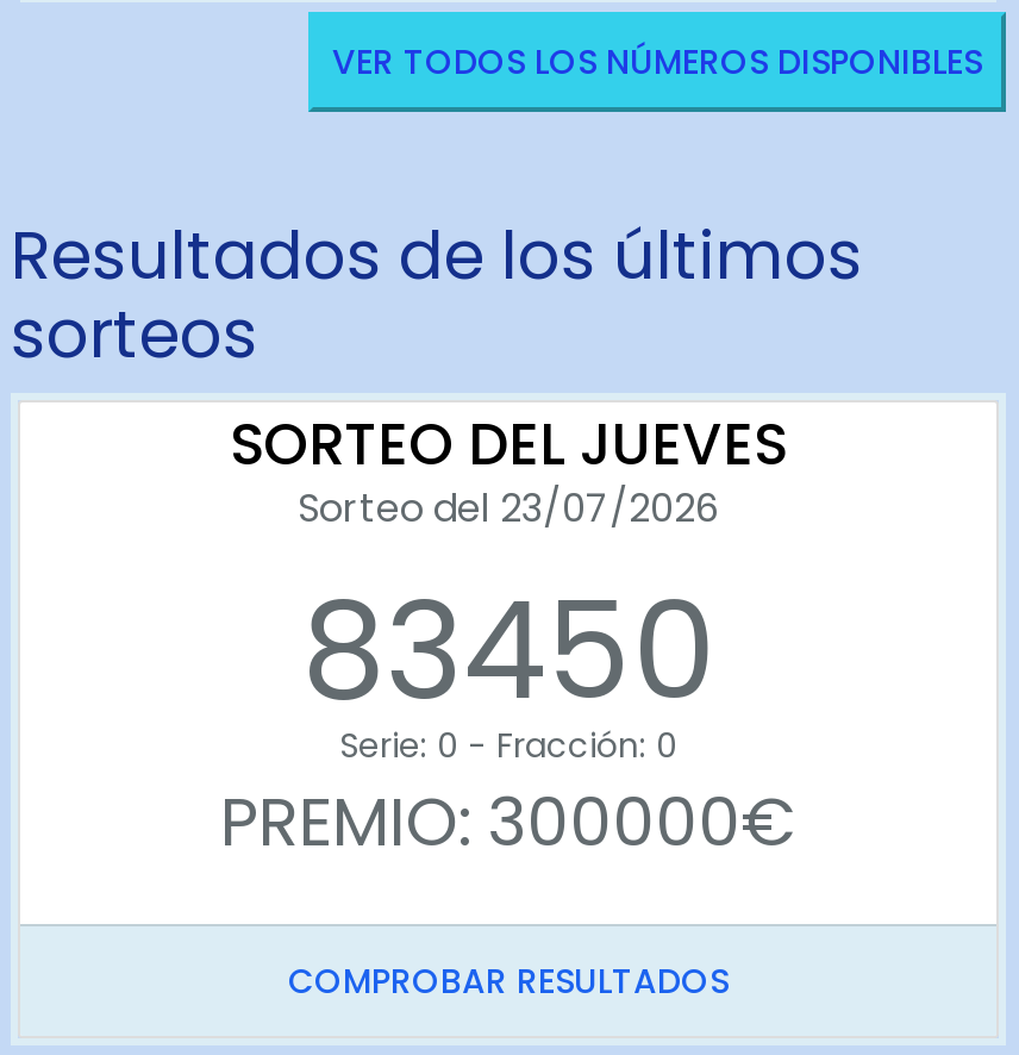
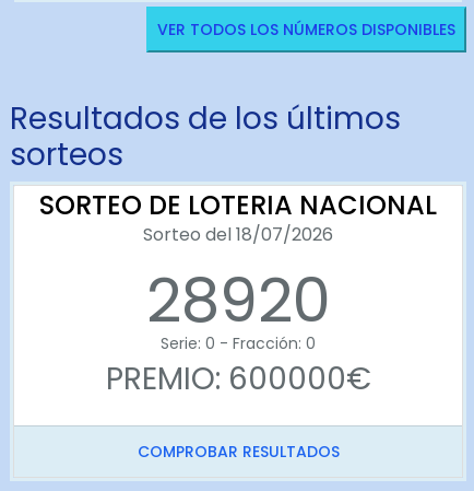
- SORTEO DEL JUEVES
- Sorteo del 23/07/2026
- 83450
+ SORTEO DE LOTERIA NACIONAL
+ Sorteo del 18/07/2026
+ 28920

- PREMIO: 300000€
+ PREMIO: 600000€
